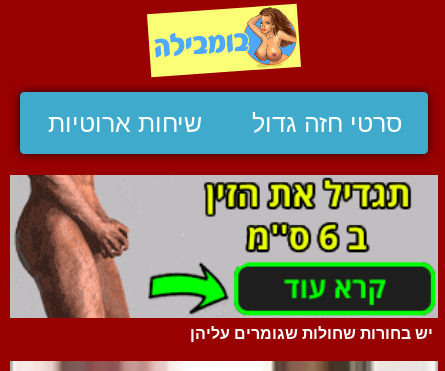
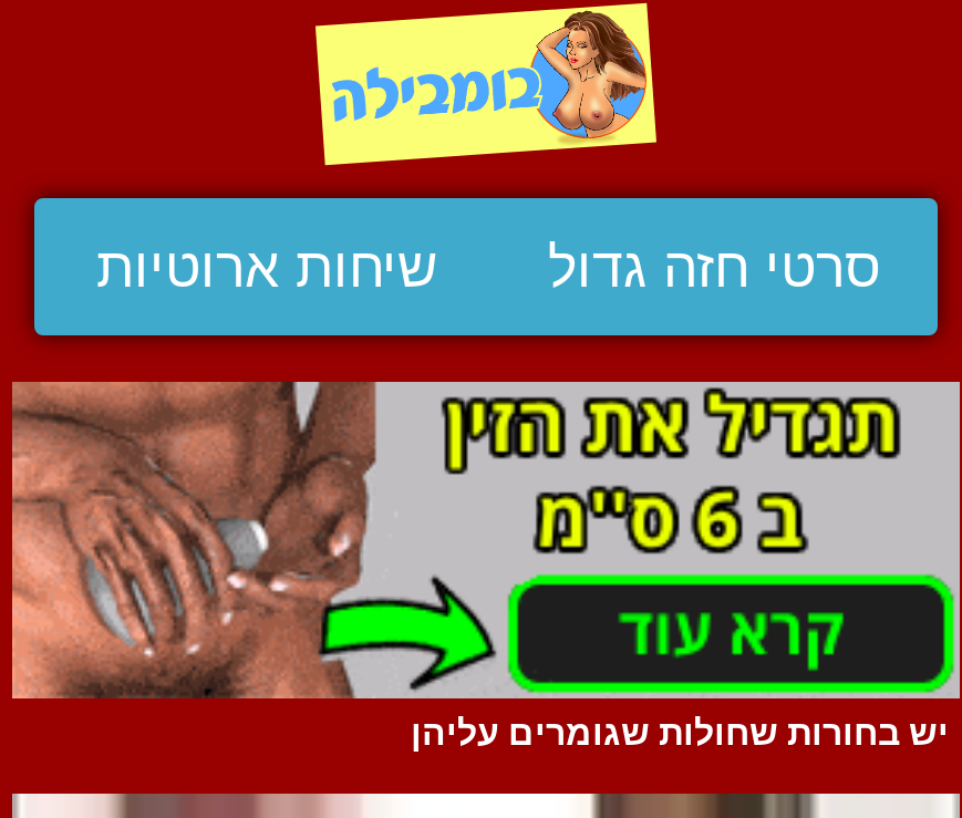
- [image]
+ [image]
